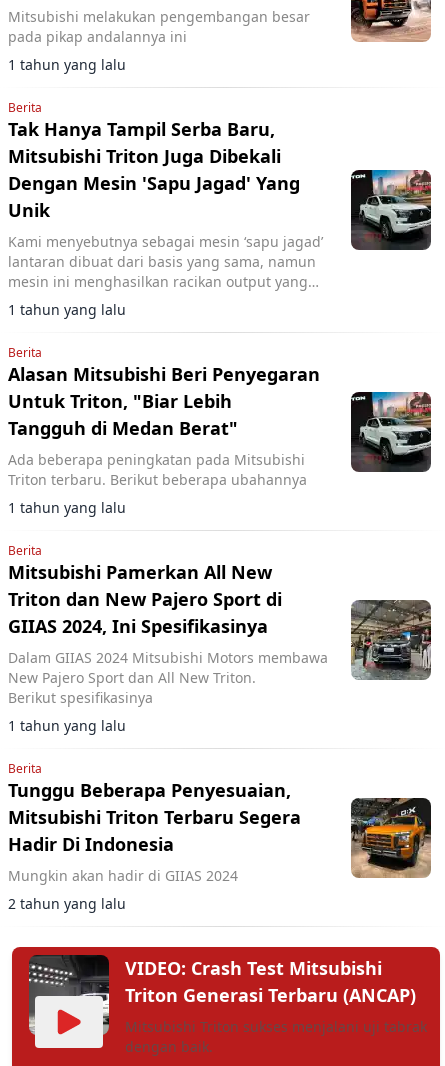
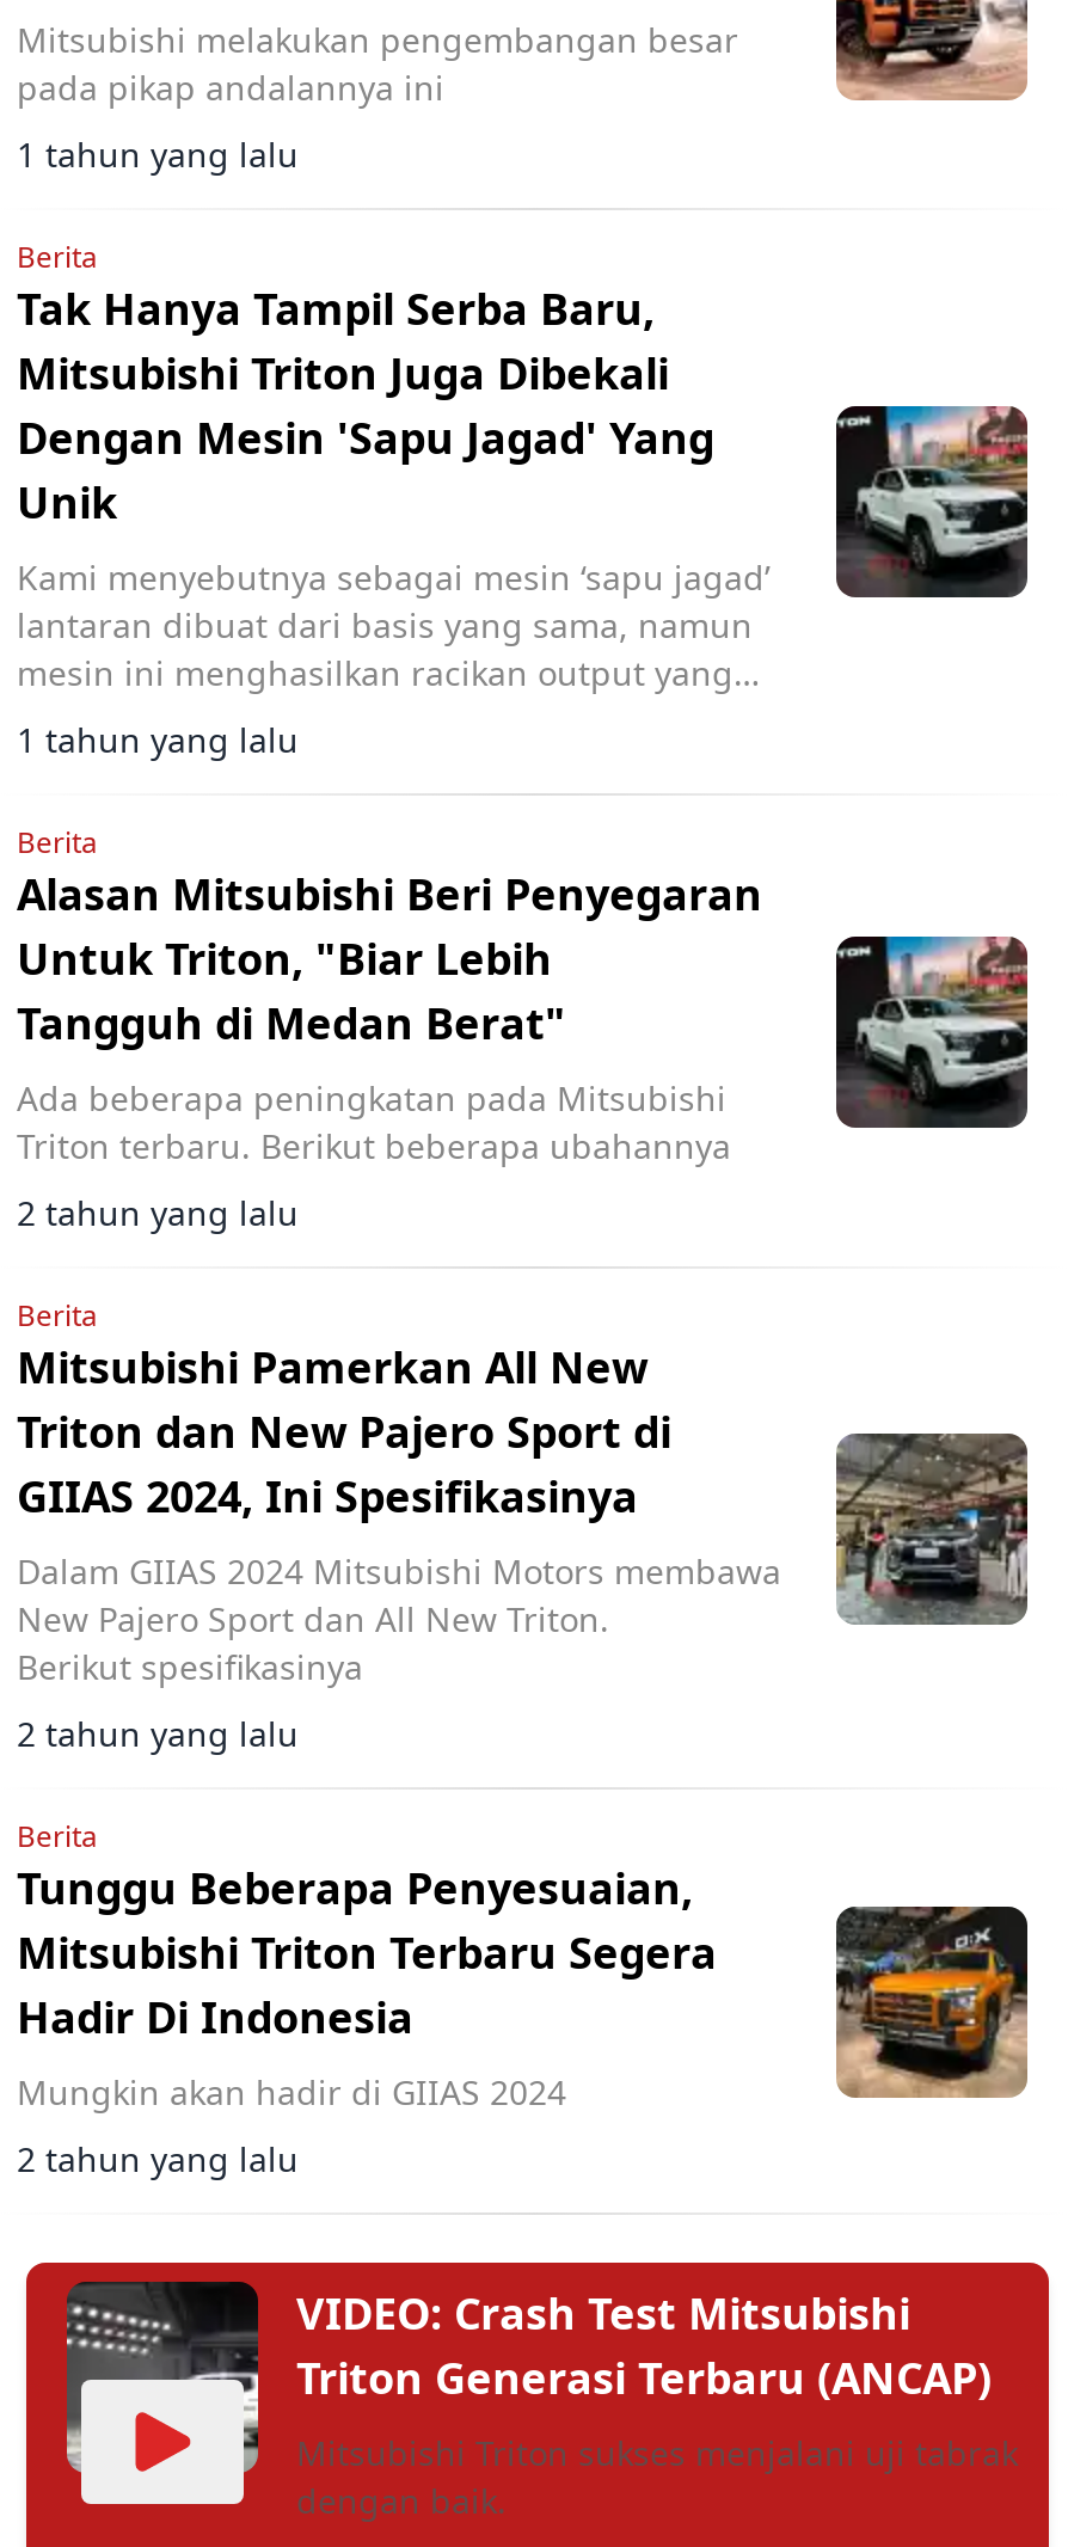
- 1 tahun yang lalu
+ 2 tahun yang lalu

- 1 tahun yang lalu
+ 2 tahun yang lalu
